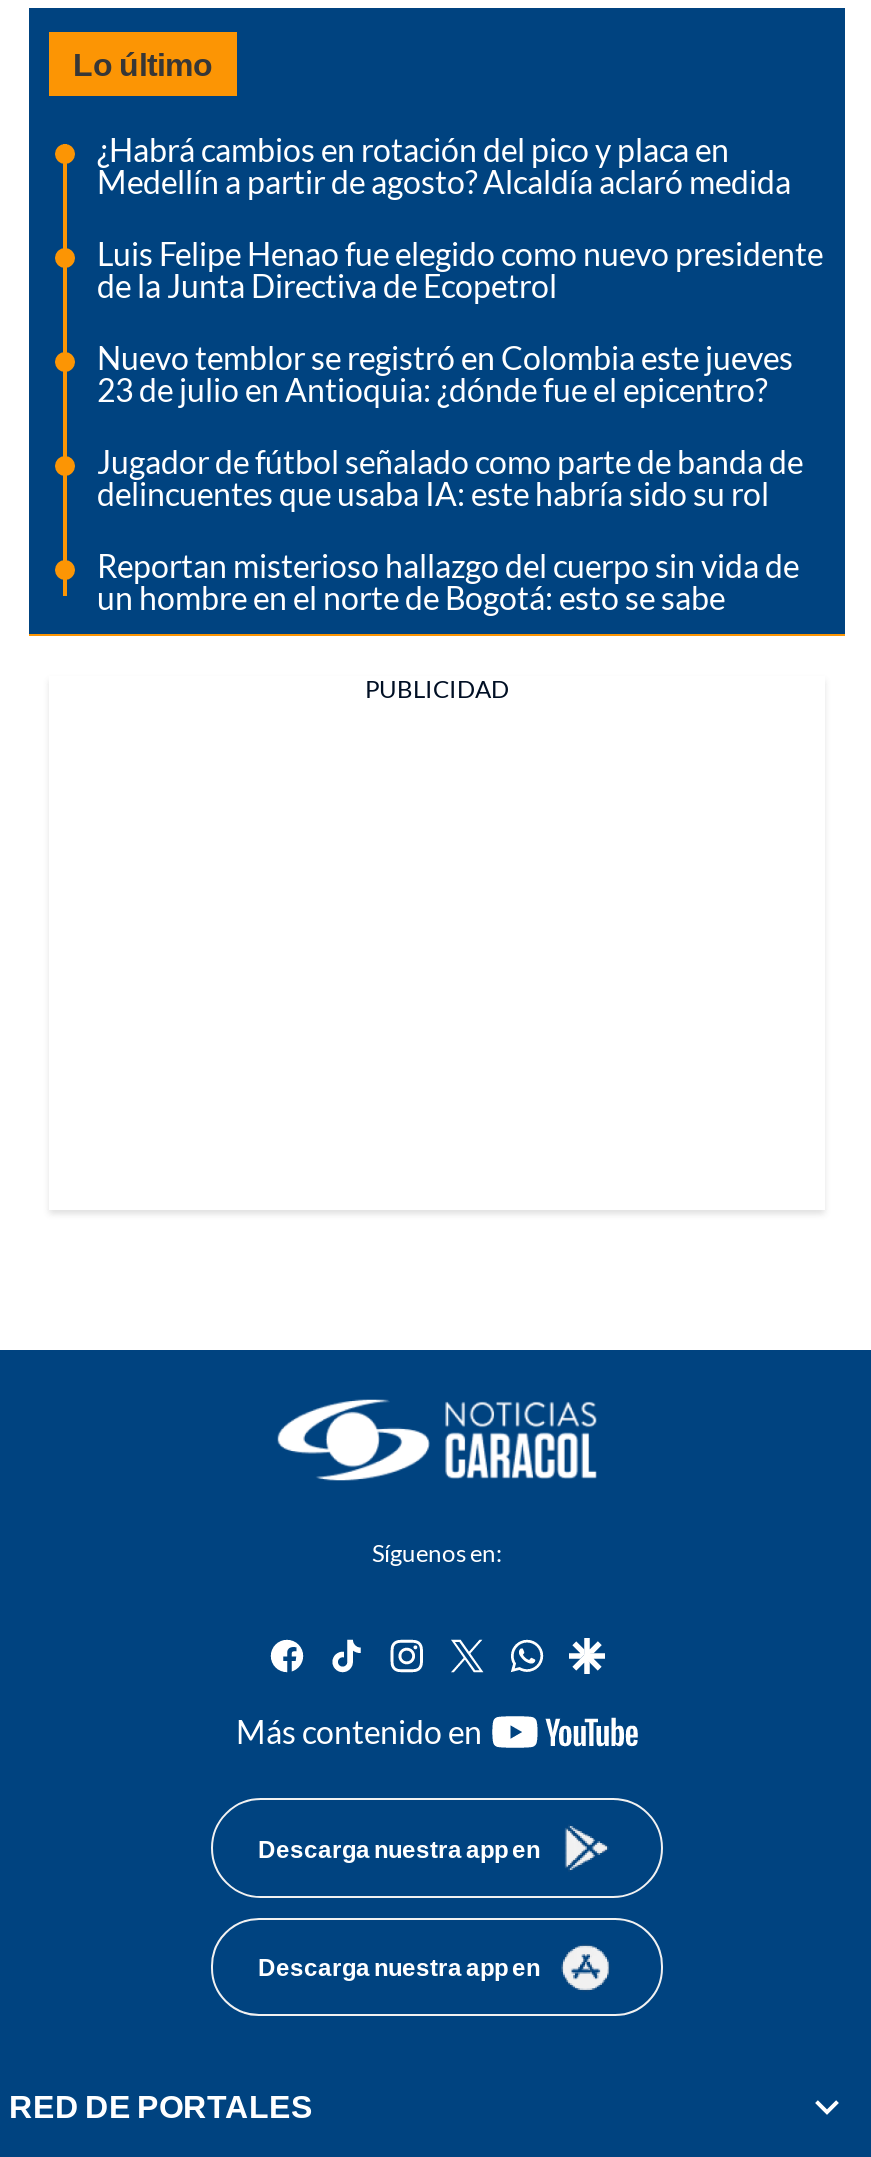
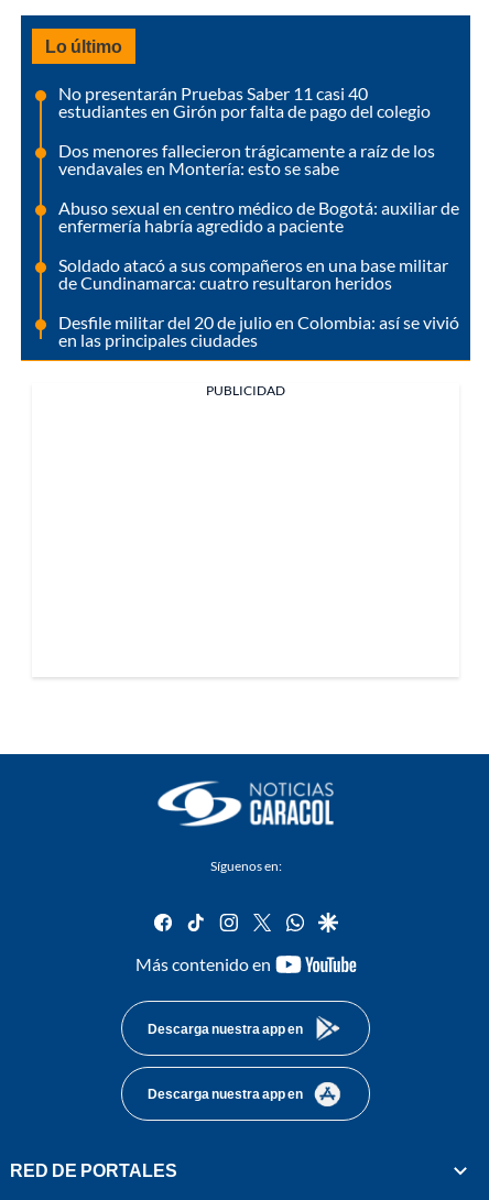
- ¿Habrá cambios en rotación del pico y placa en
- Medellín a partir de agosto? Alcaldía aclaró medida
+ No presentarán Pruebas Saber 11 casi 40
+ estudiantes en Girón por falta de pago del colegio

- Luis Felipe Henao fue elegido como nuevo presidente
- de la Junta Directiva de Ecopetrol
+ Dos menores fallecieron trágicamente a raíz de los
+ vendavales en Montería: esto se sabe

- Nuevo temblor se registró en Colombia este jueves
- 23 de julio en Antioquia: ¿dónde fue el epicentro?
+ Abuso sexual en centro médico de Bogotá: auxiliar de
+ enfermería habría agredido a paciente

- Jugador de fútbol señalado como parte de banda de
- delincuentes que usaba IA: este habría sido su rol
+ Soldado atacó a sus compañeros en una base militar
+ de Cundinamarca: cuatro resultaron heridos

- Reportan misterioso hallazgo del cuerpo sin vida de
- un hombre en el norte de Bogotá: esto se sabe
+ Desfile militar del 20 de julio en Colombia: así se vivió
+ en las principales ciudades
